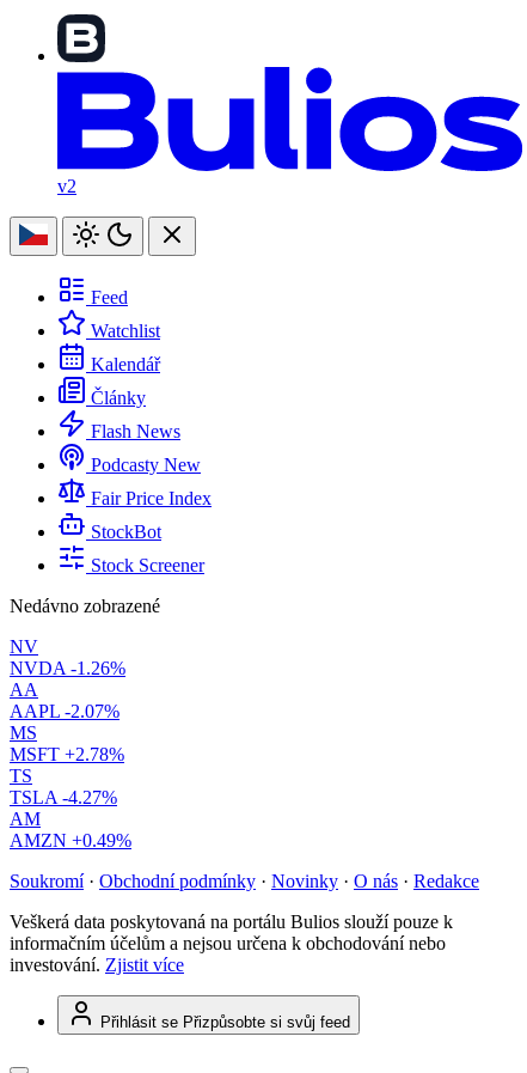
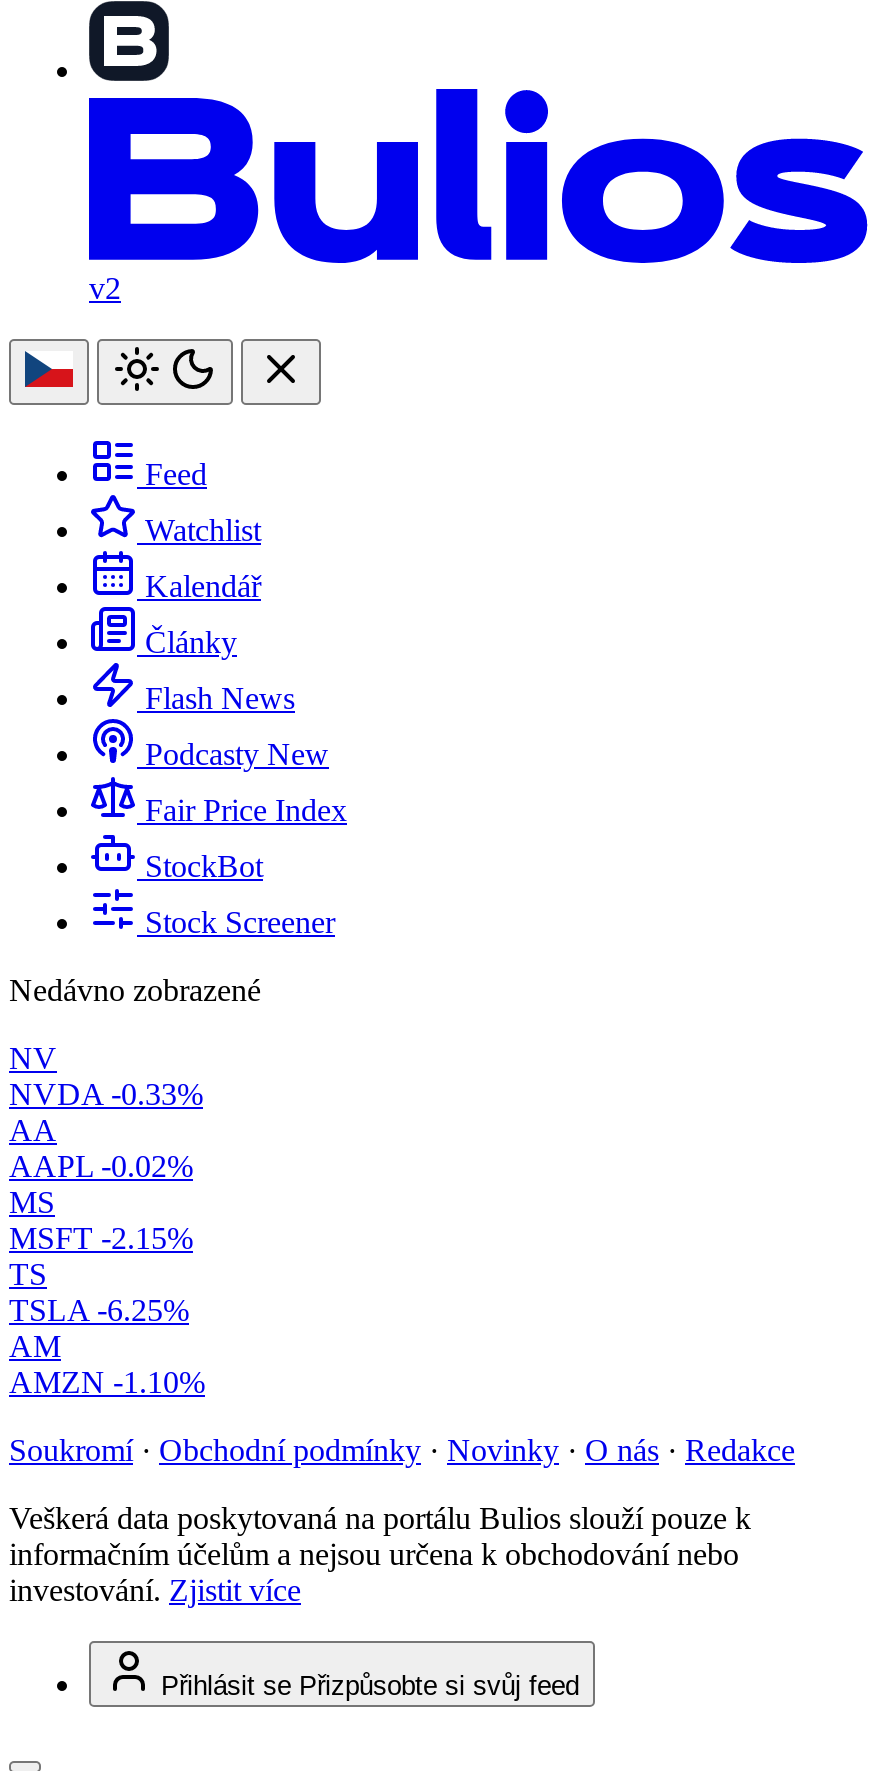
- NVDA -1.26%
+ NVDA -0.33%

- AAPL -2.07%
+ AAPL -0.02%

- MSFT +2.78%
+ MSFT -2.15%

- TSLA -4.27%
+ TSLA -6.25%

- AMZN +0.49%
+ AMZN -1.10%
